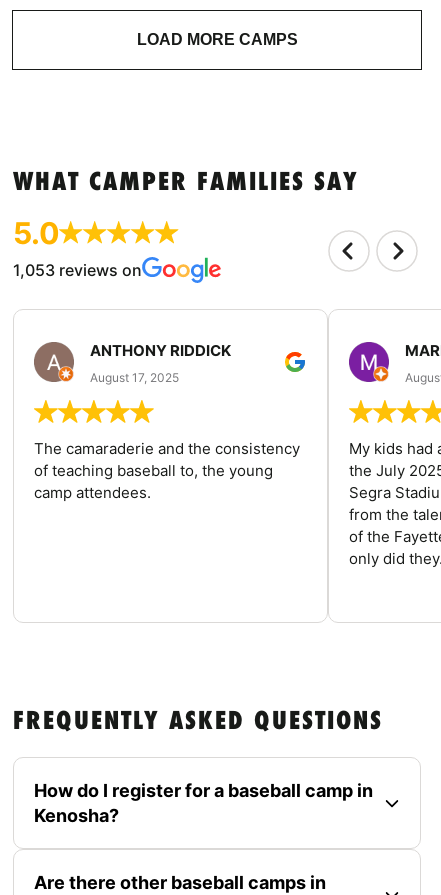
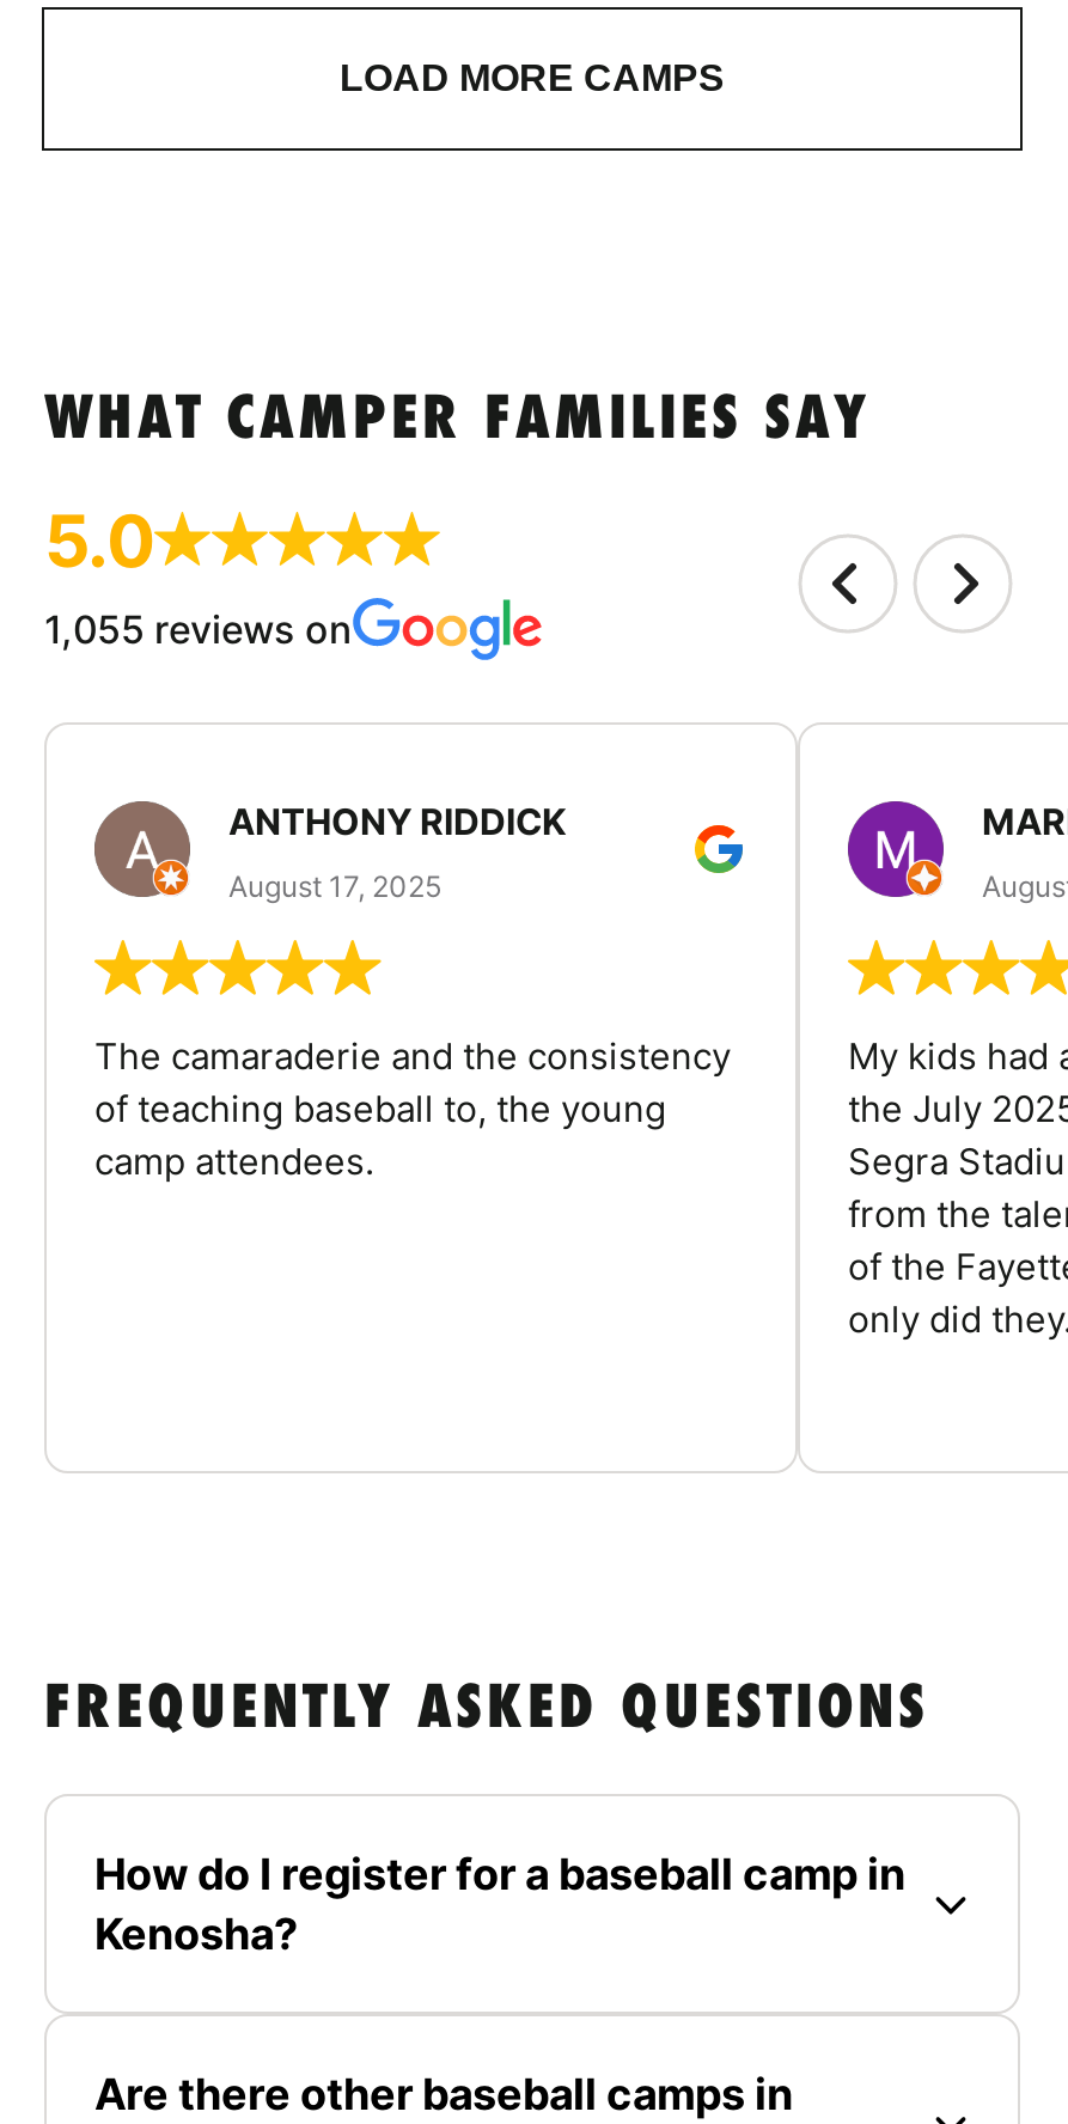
- 1,053 reviews on
+ 1,055 reviews on
